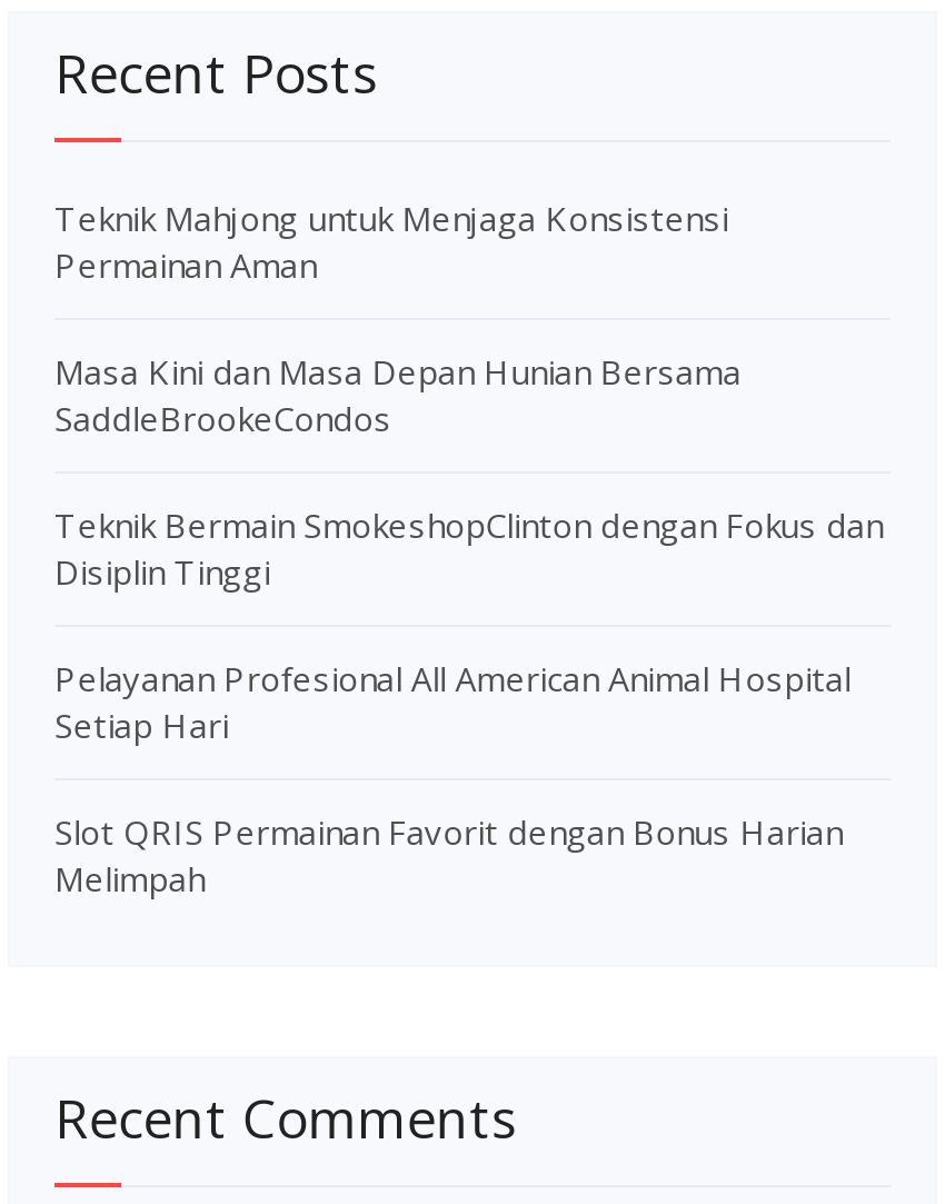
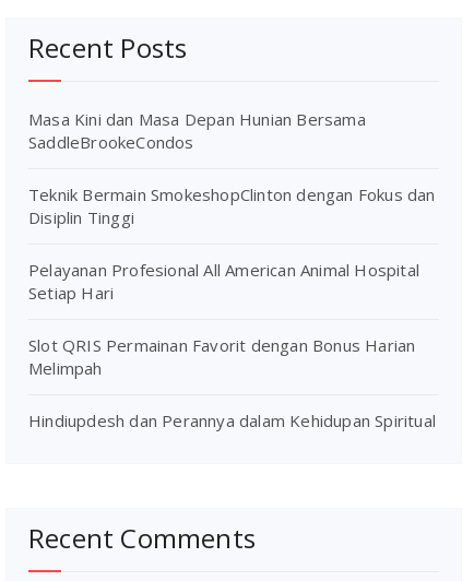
- Teknik Mahjong untuk Menjaga Konsistensi
- Permainan Aman

moved up: Masa Kini dan Masa Depan Hunian Bersama | SaddleBrookeCondos | Teknik Bermain SmokeshopClinton dengan Fokus dan | Disiplin Tinggi | Pelayanan Profesional All American Animal Hospital | Setiap Hari | Slot QRIS Permainan Favorit dengan Bonus Harian | Melimpah

+ Hindiupdesh dan Perannya dalam Kehidupan Spiritual
